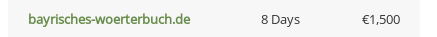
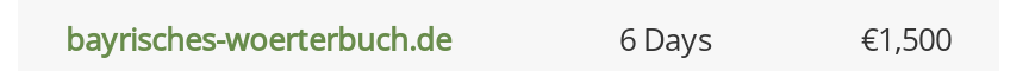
- 8 Days
+ 6 Days
